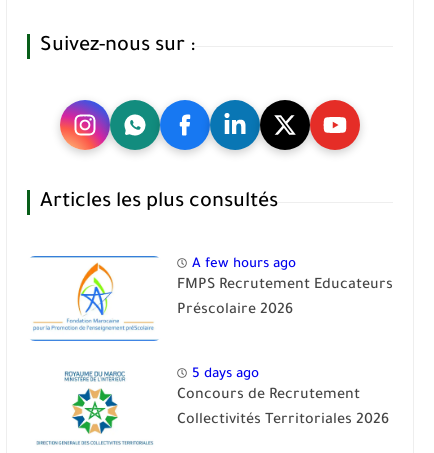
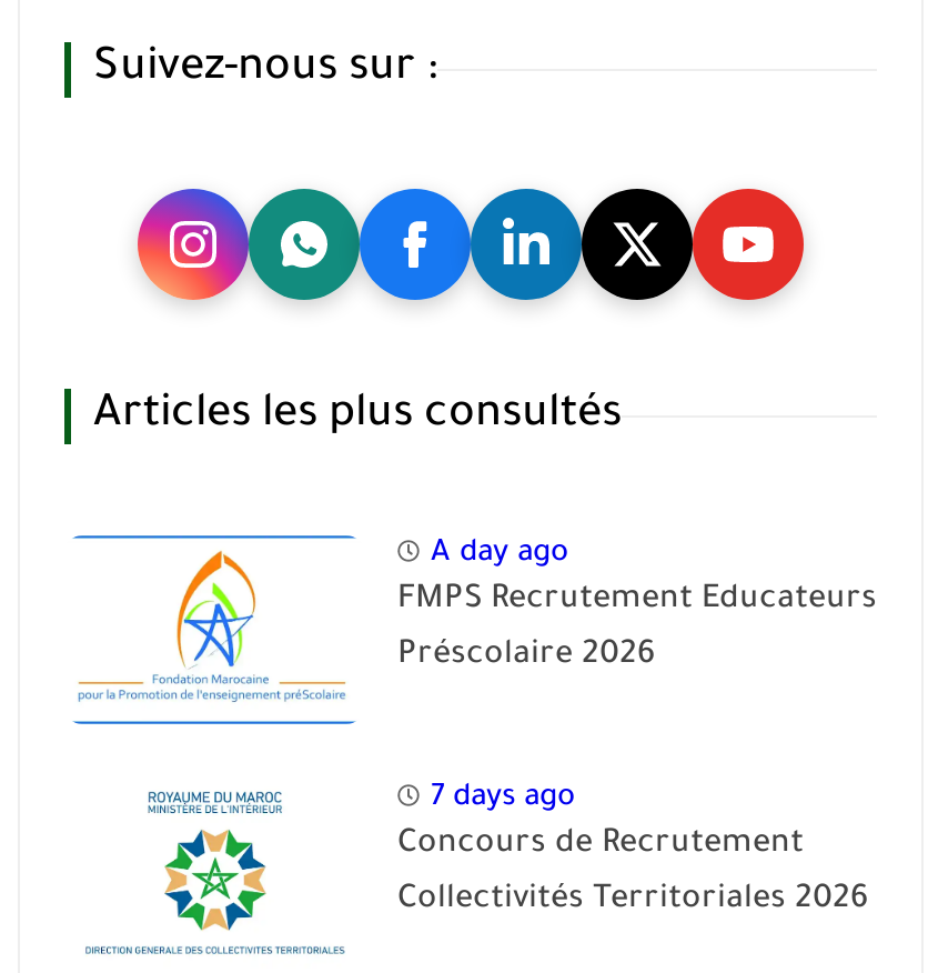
- A few hours ago
+ A day ago

- 5 days ago
+ 7 days ago
